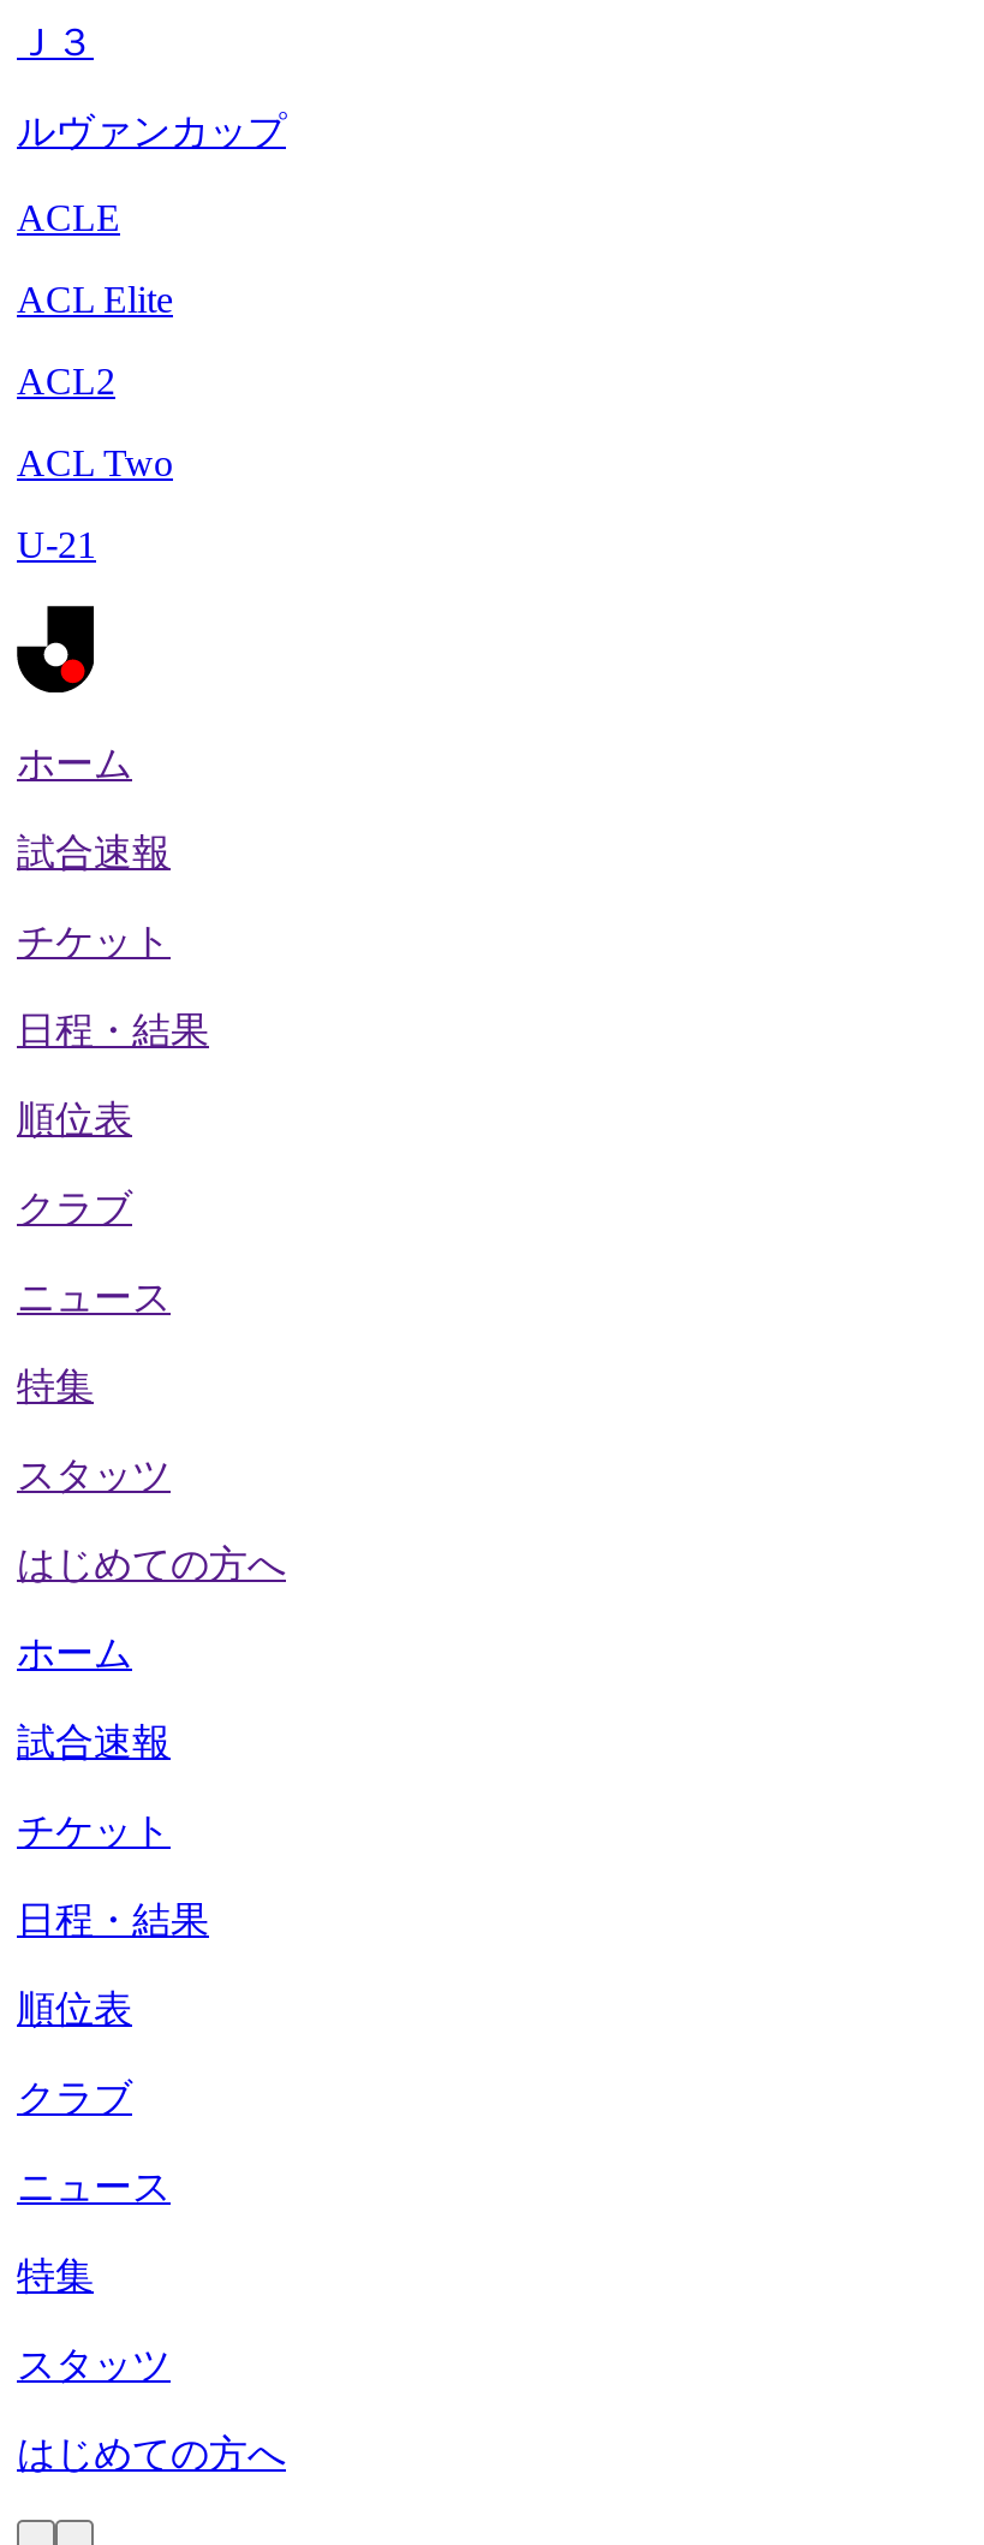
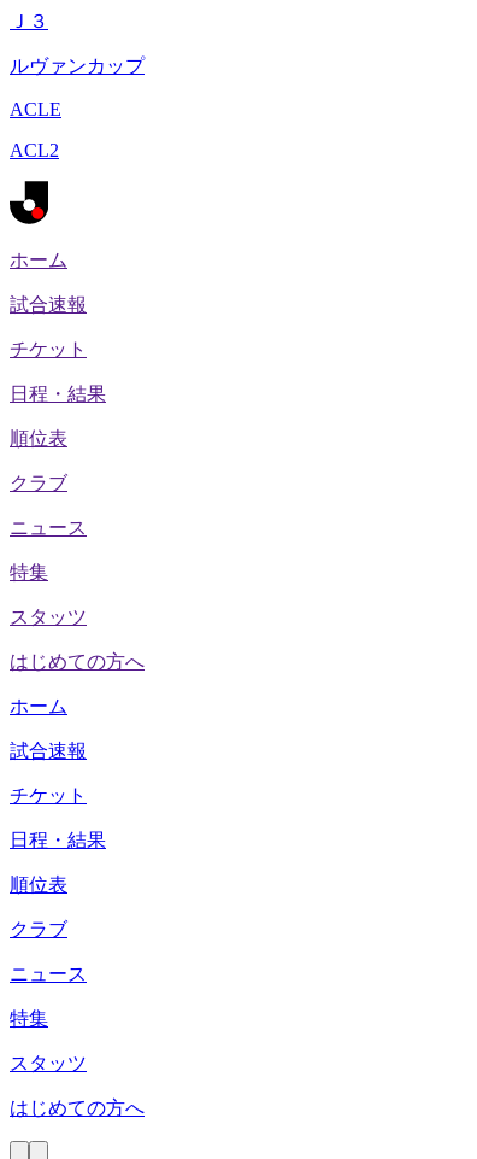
- ACL Elite

- ACL Two
- U-21
